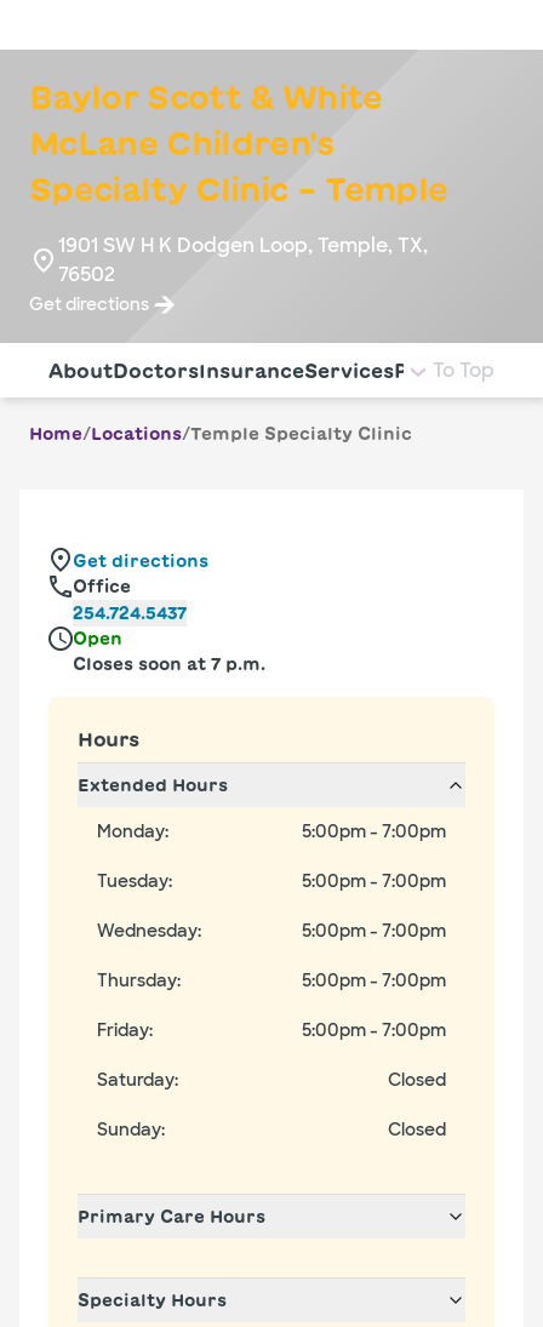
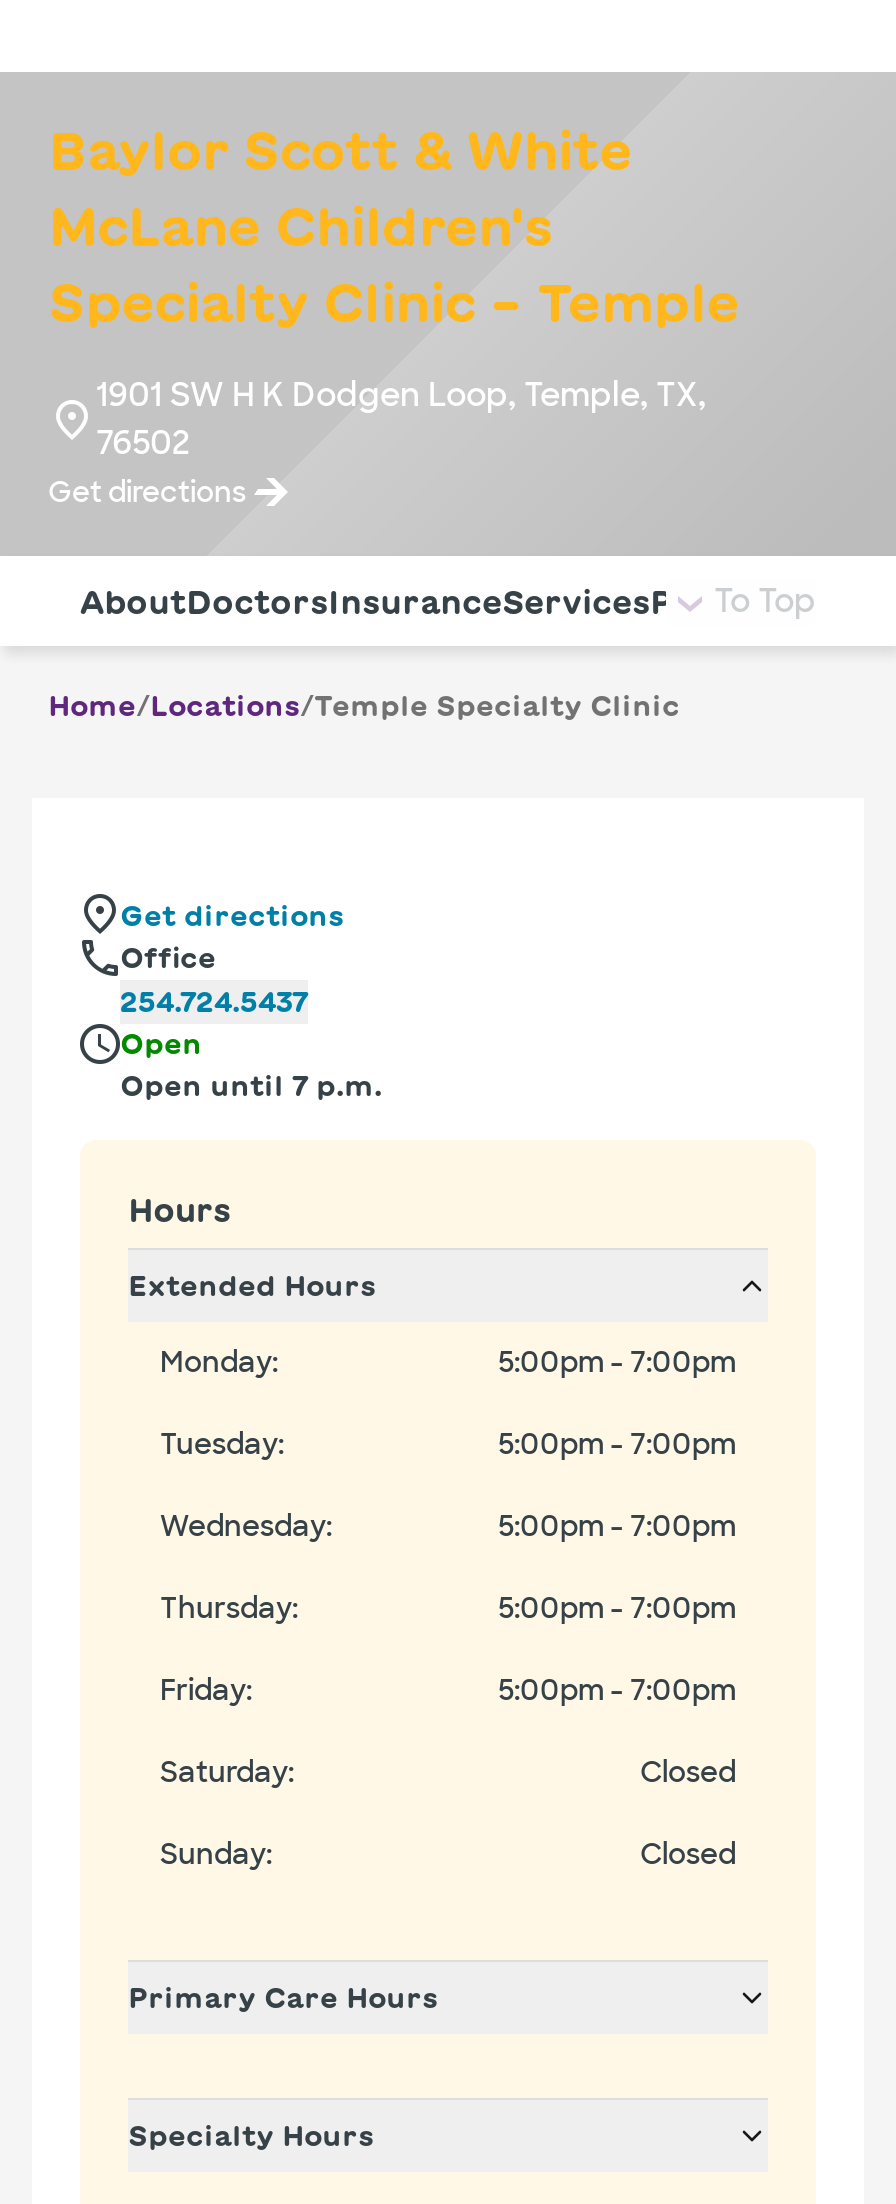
- Closes soon at 7 p.m.
+ Open until 7 p.m.
